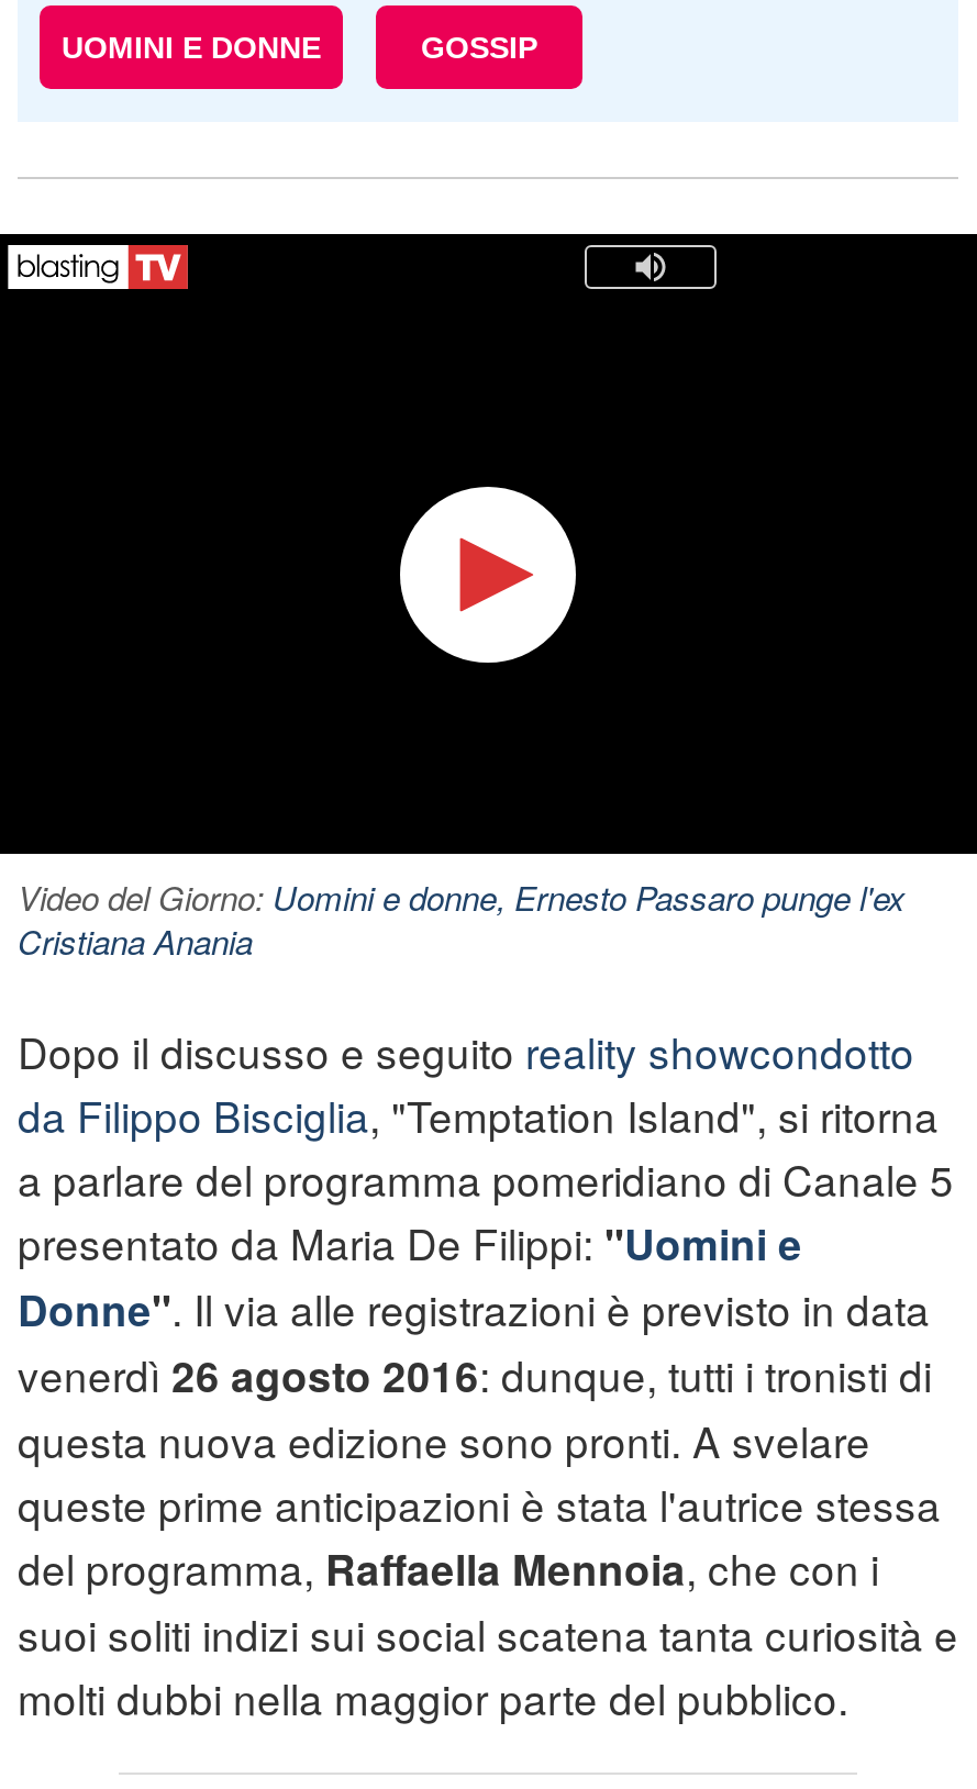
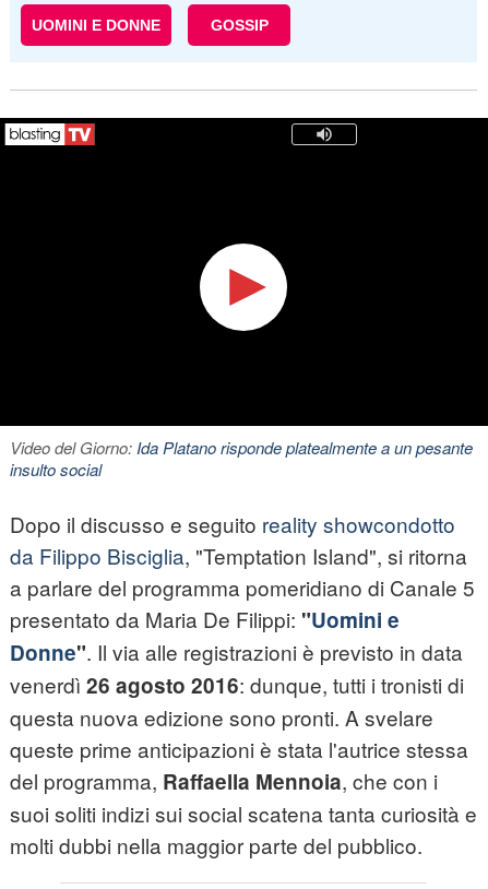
- Video del Giorno: Uomini e donne, Ernesto Passaro punge l'ex
- Cristiana Anania
+ Video del Giorno: Ida Platano risponde platealmente a un pesante
+ insulto social
